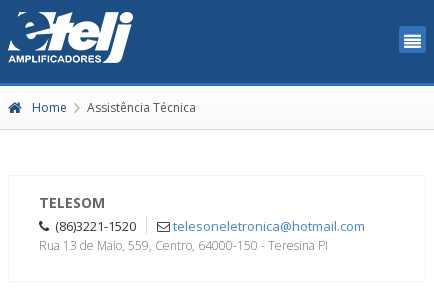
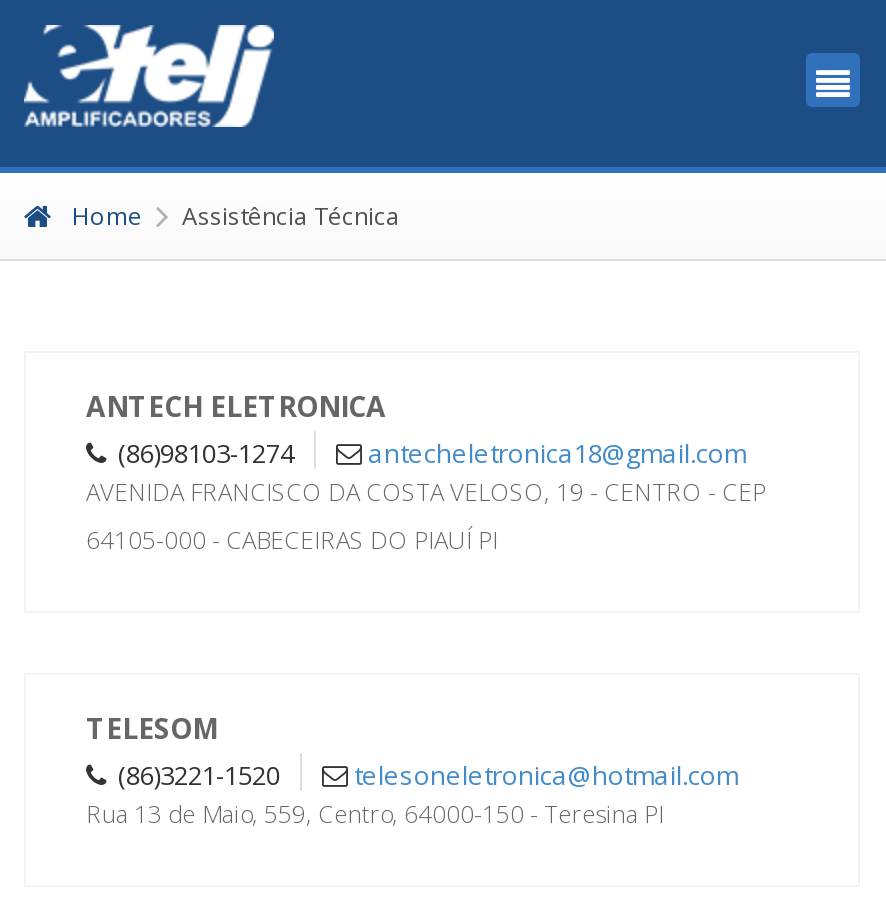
+ ANTECH ELETRONICA
+ (86)98103-1274
+ antecheletronica18@gmail.com
+ AVENIDA FRANCISCO DA COSTA VELOSO, 19 - CENTRO - CEP
+ 64105-000 - CABECEIRAS DO PIAUÍ PI
